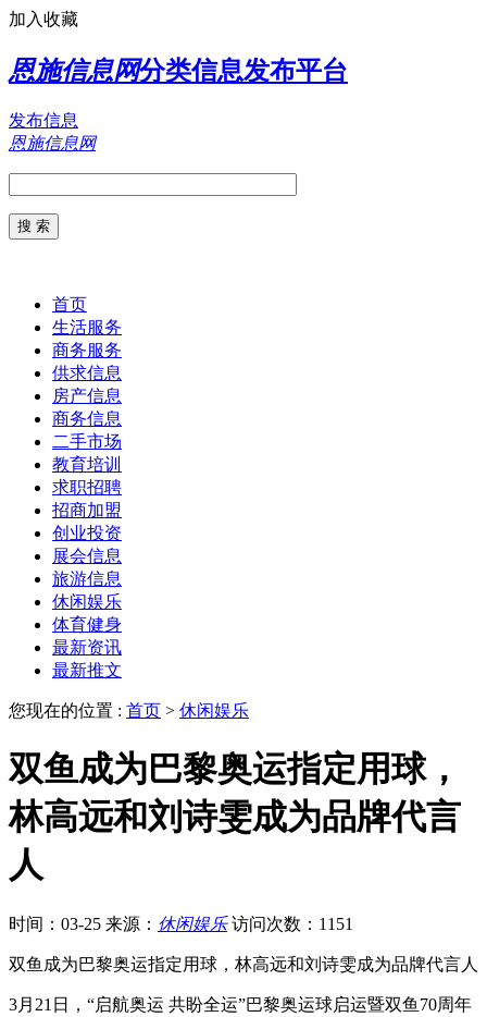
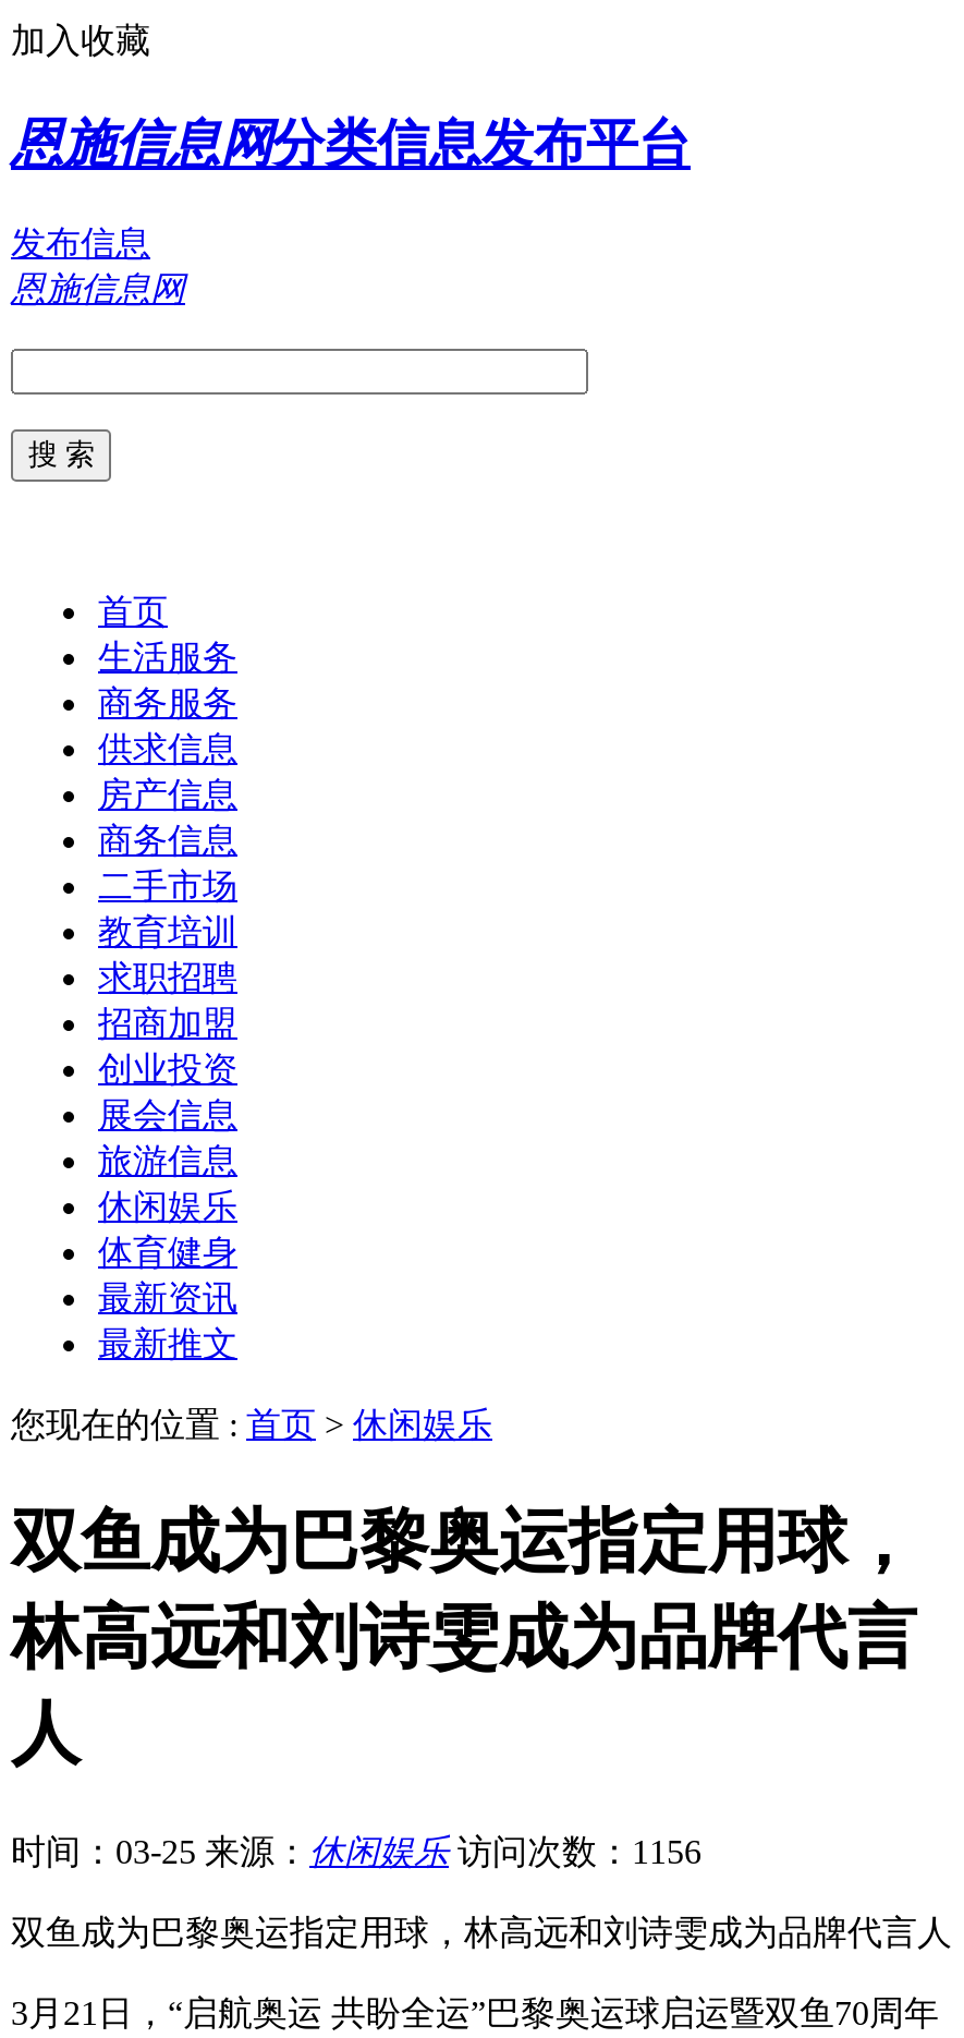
- 时间：03-25 来源：休闲娱乐 访问次数：1151
+ 时间：03-25 来源：休闲娱乐 访问次数：1156
